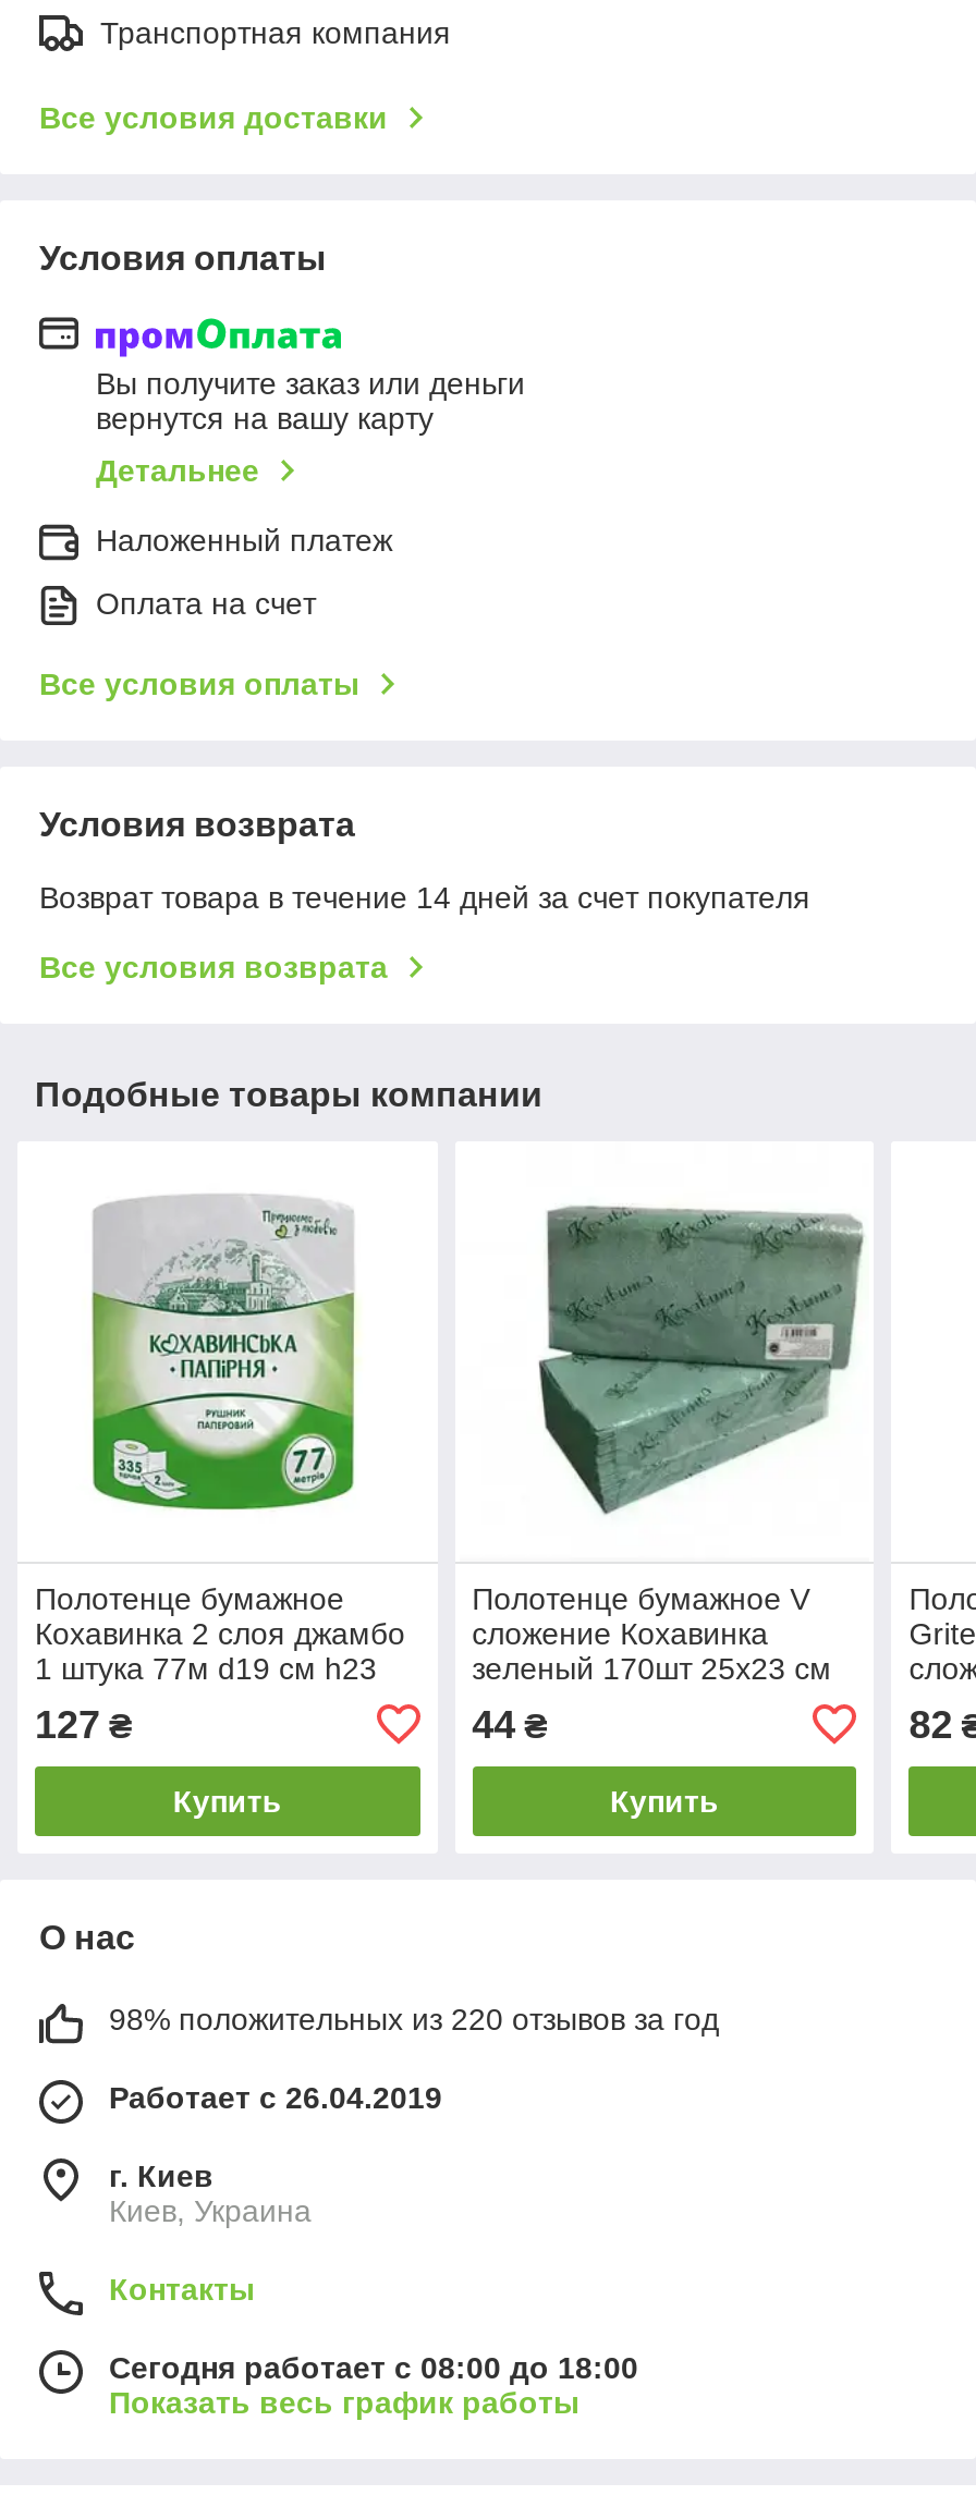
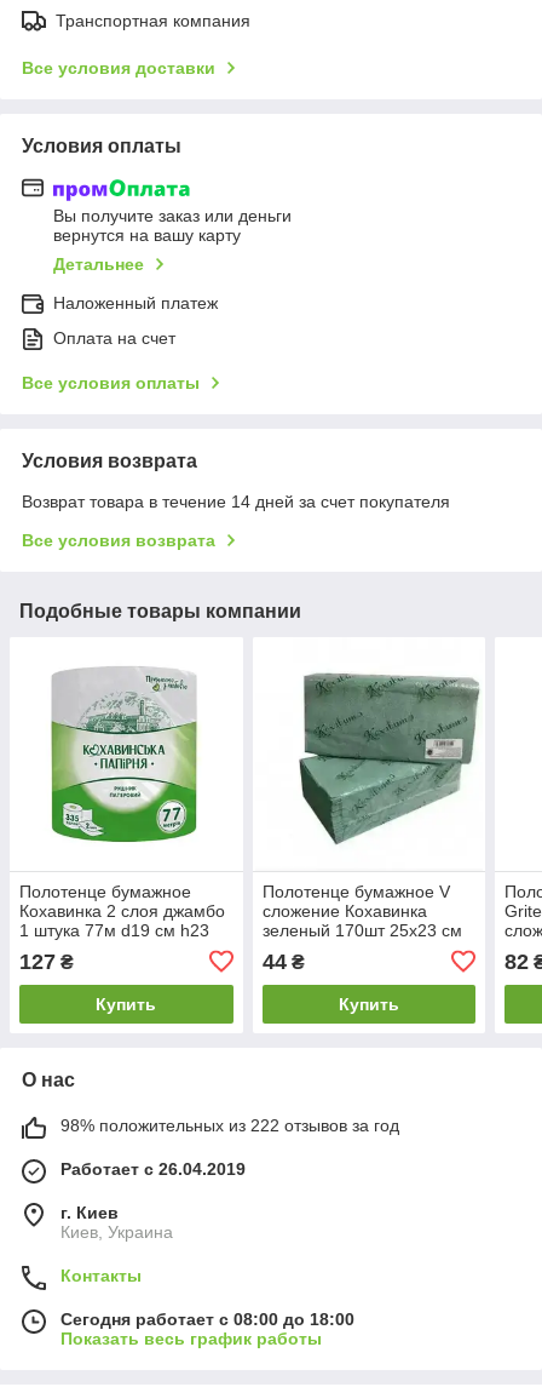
- 98% положительных из 220 отзывов за год
+ 98% положительных из 222 отзывов за год
